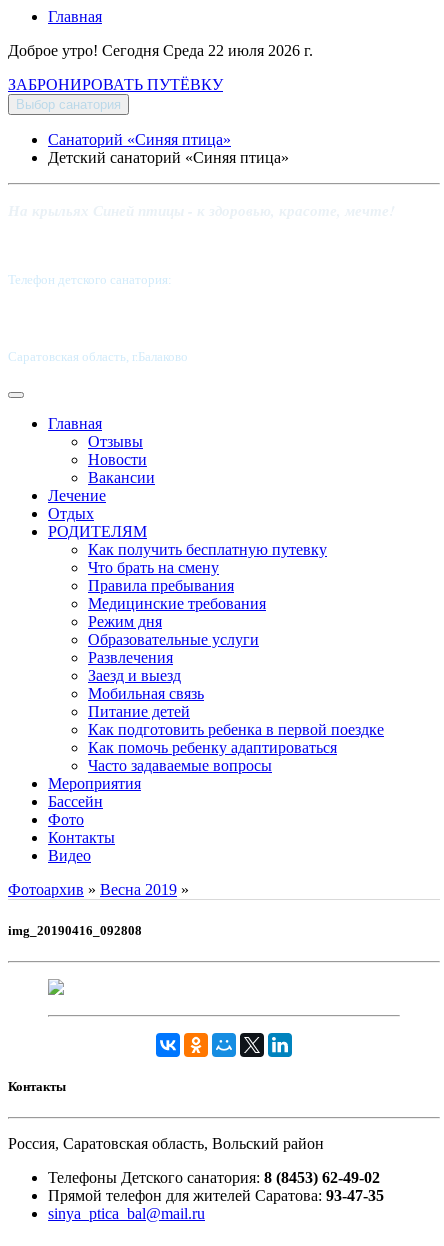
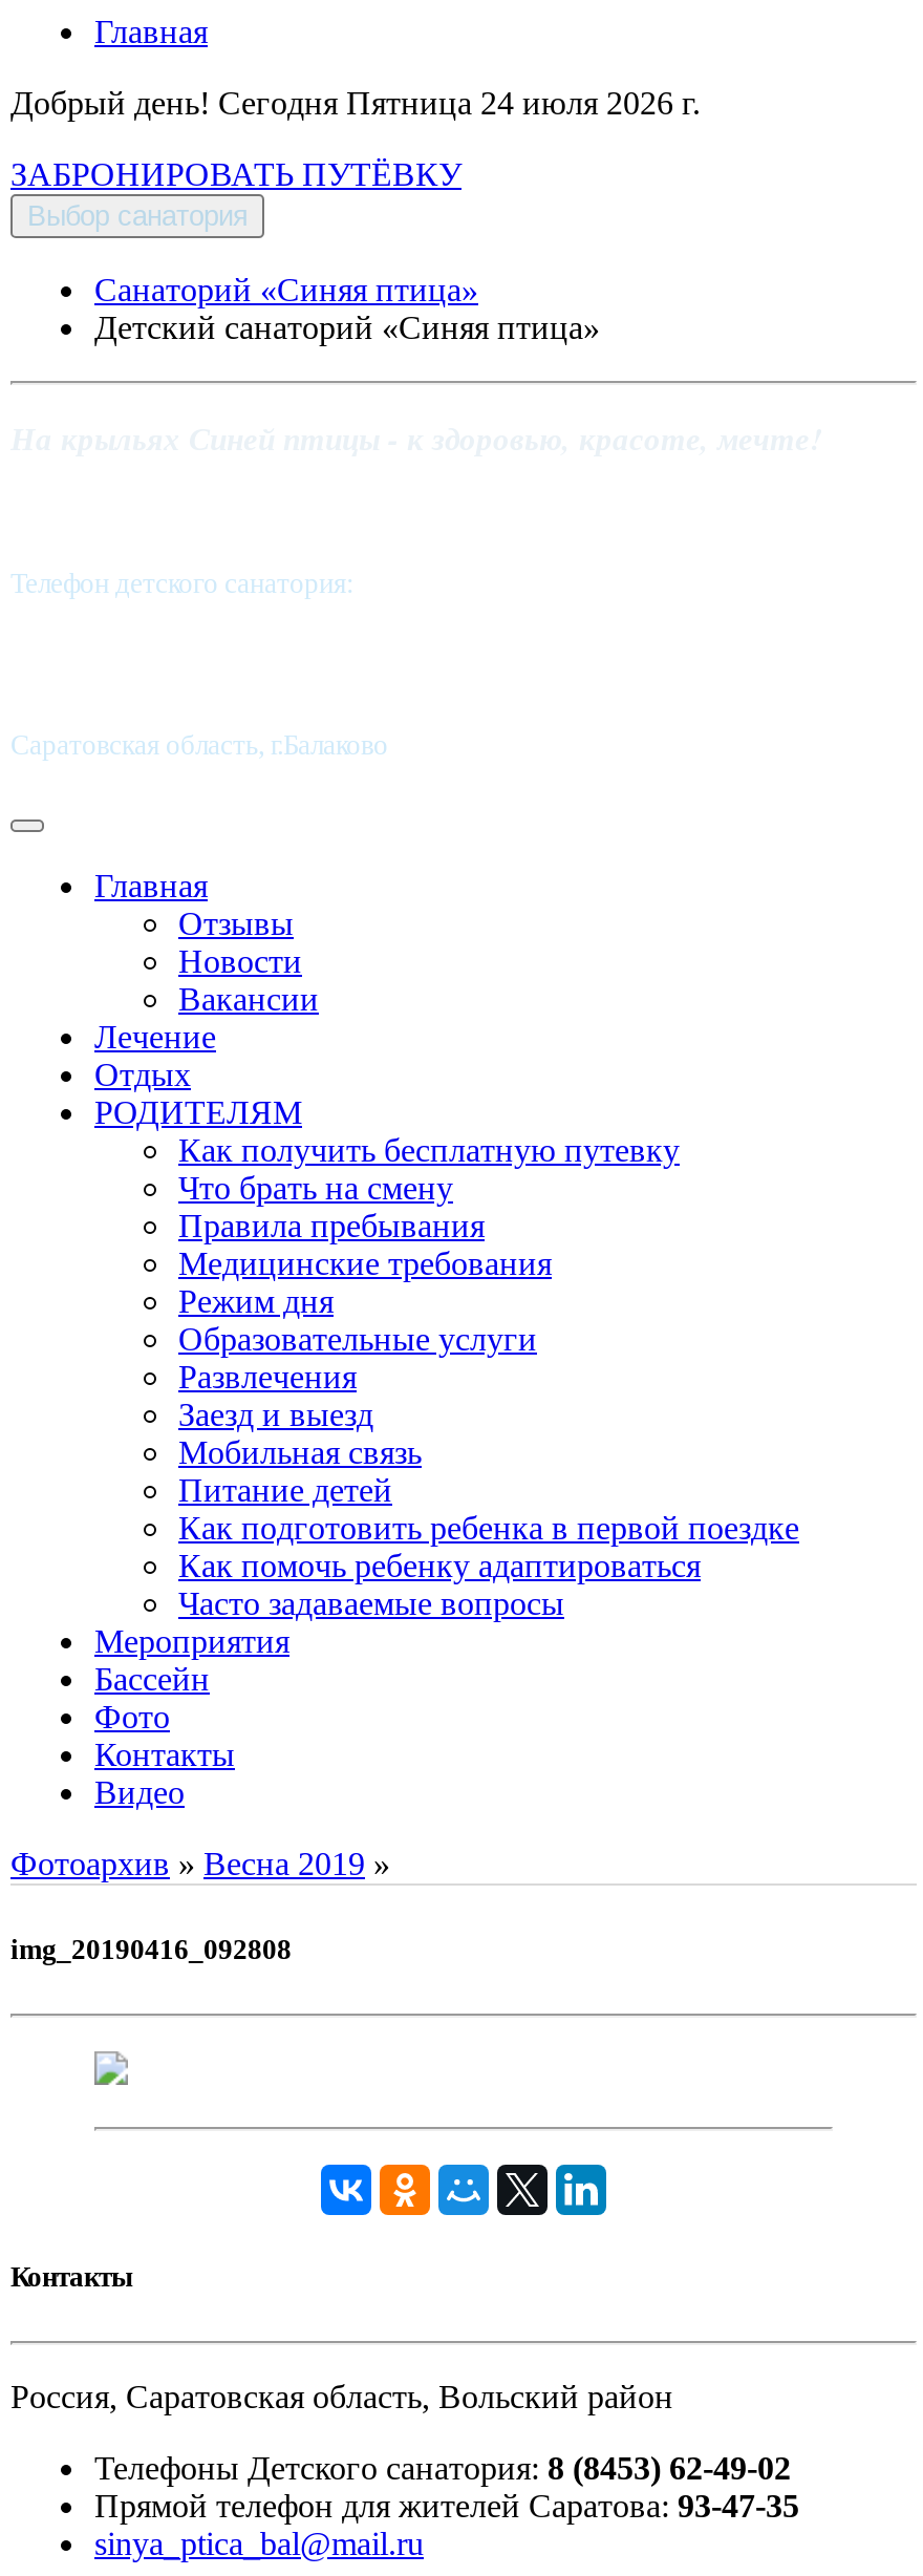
- Доброе утро! Сегодня Среда 22 июля 2026 г.
+ Добрый день! Сегодня Пятница 24 июля 2026 г.
